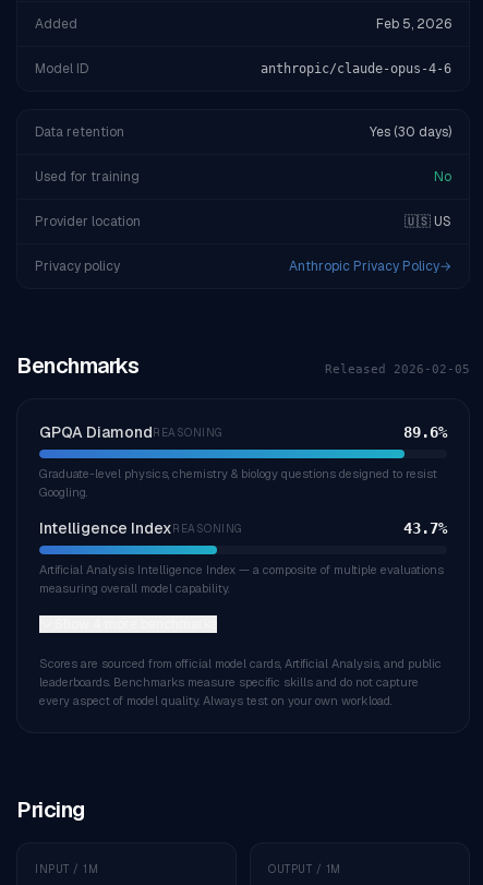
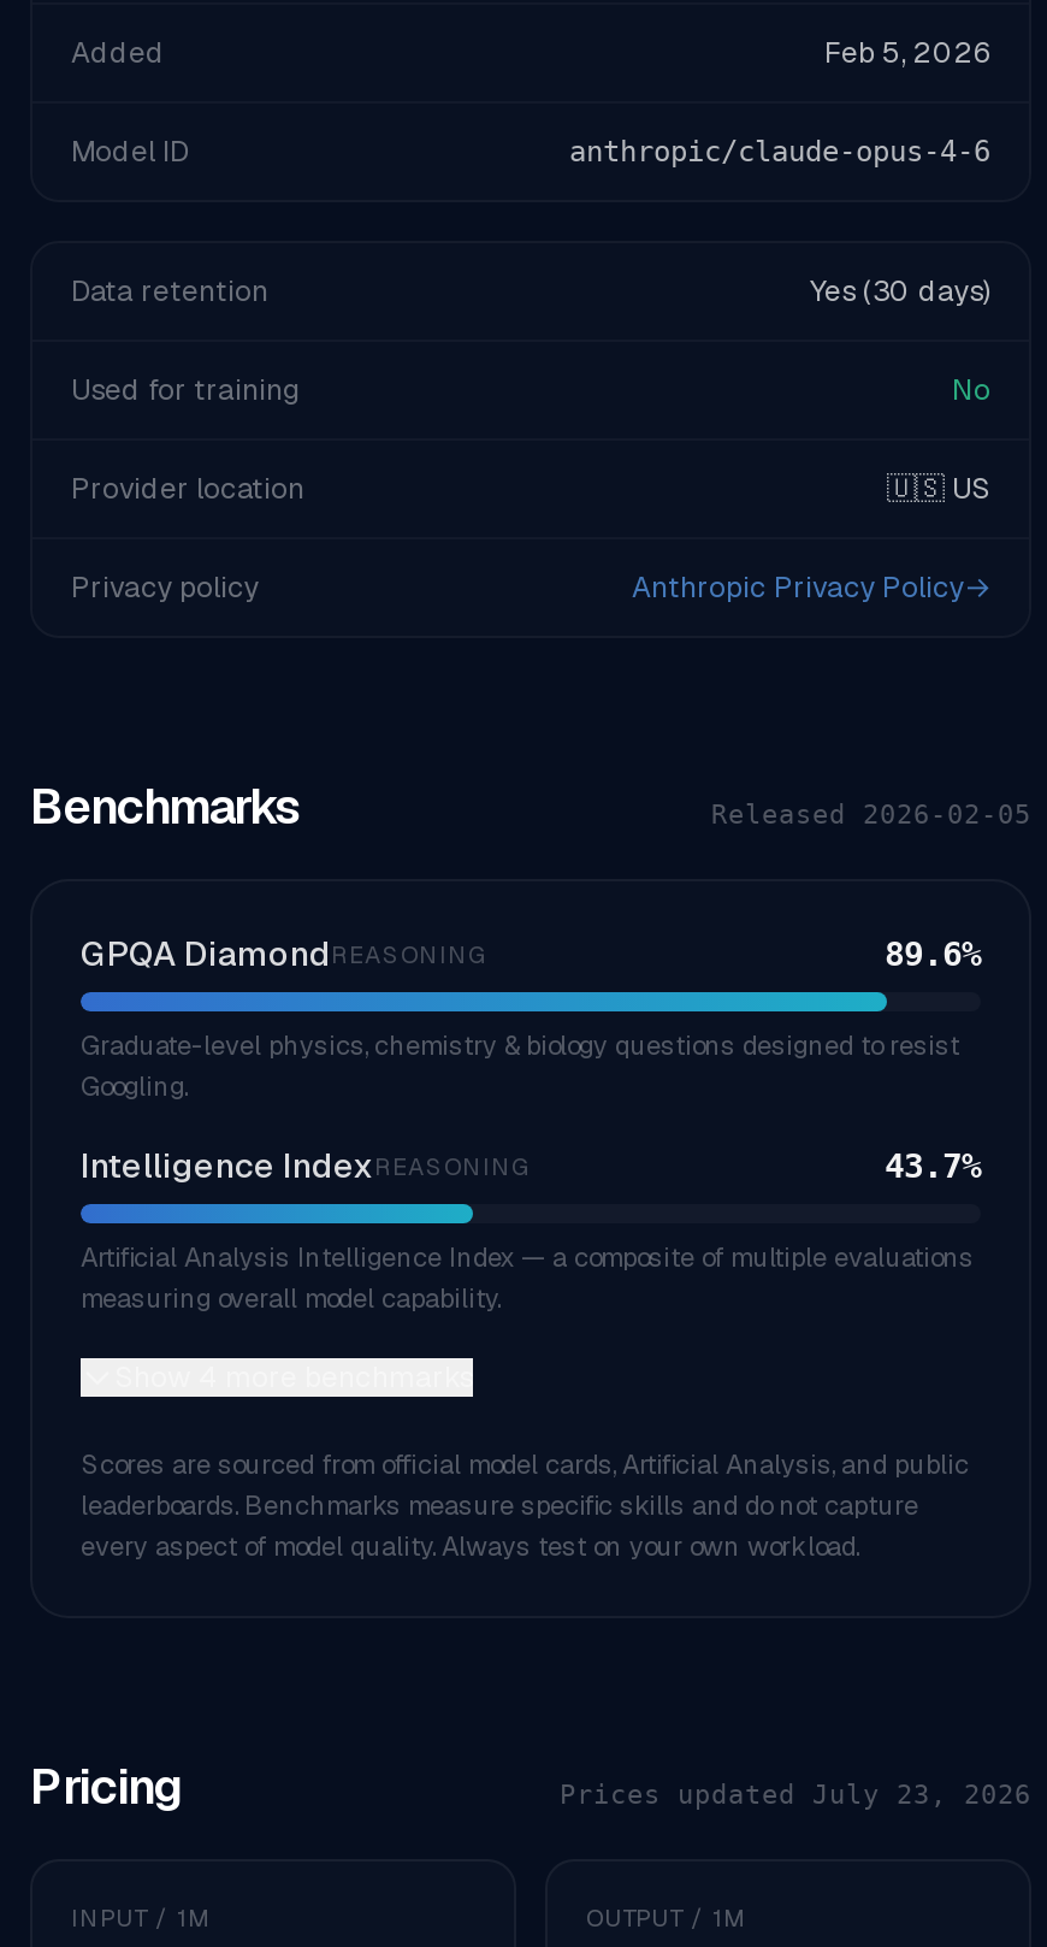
+ Prices updated July 23, 2026
